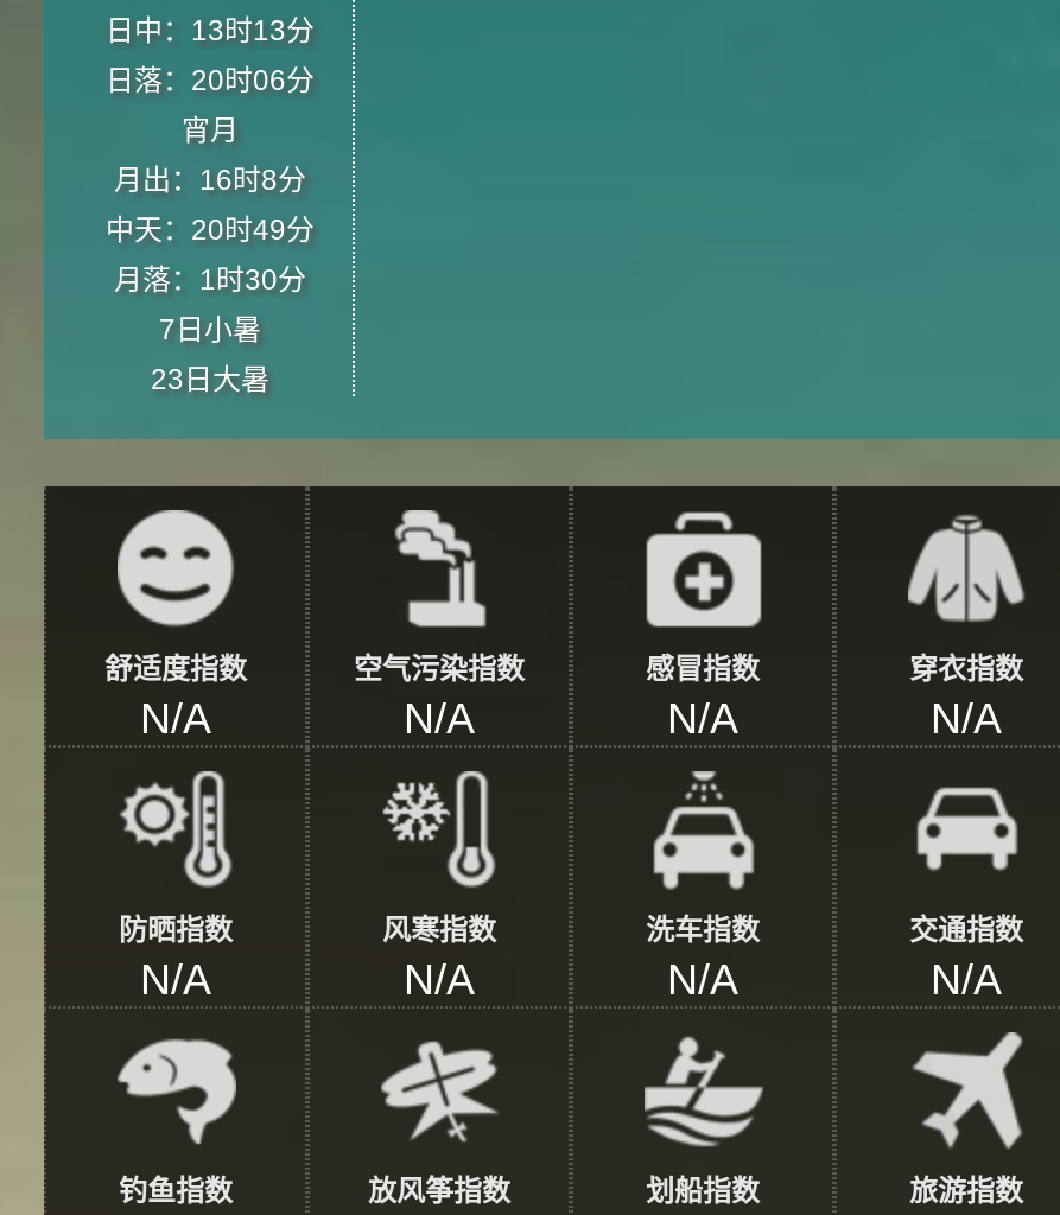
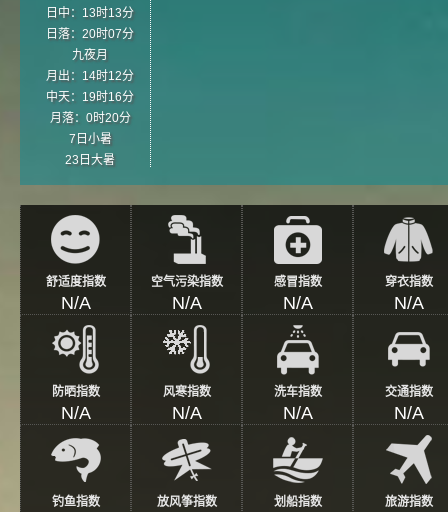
- 日落：20时06分
+ 日落：20时07分

- 宵月
+ 九夜月

- 月出：16时8分
+ 月出：14时12分

- 中天：20时49分
+ 中天：19时16分

- 月落：1时30分
+ 月落：0时20分
